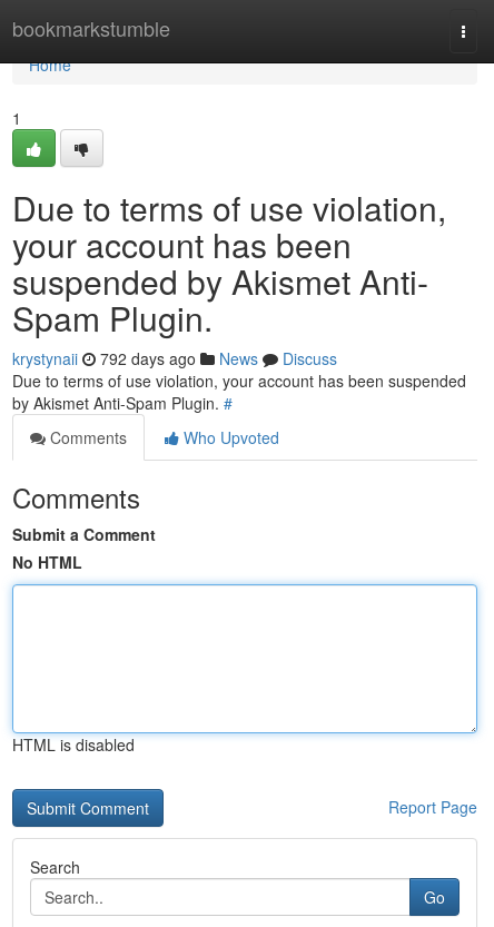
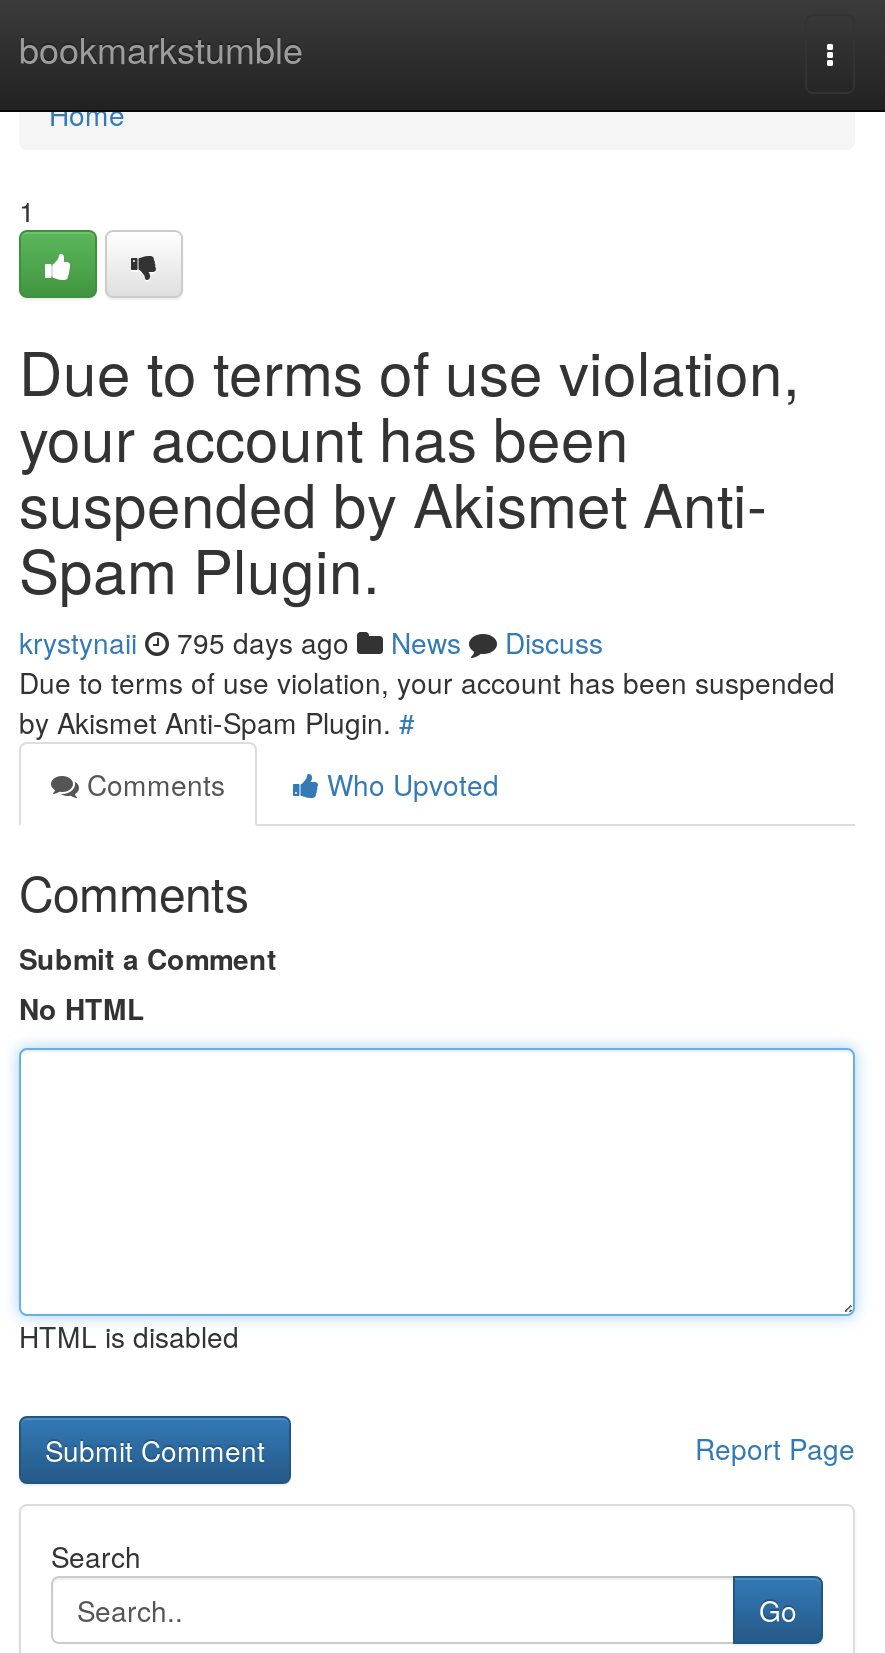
- krystynaii 792 days ago News Discuss
+ krystynaii 795 days ago News Discuss
